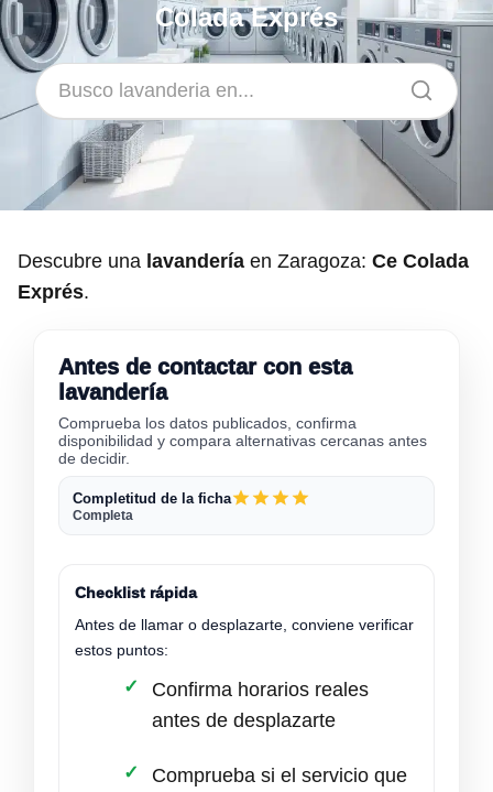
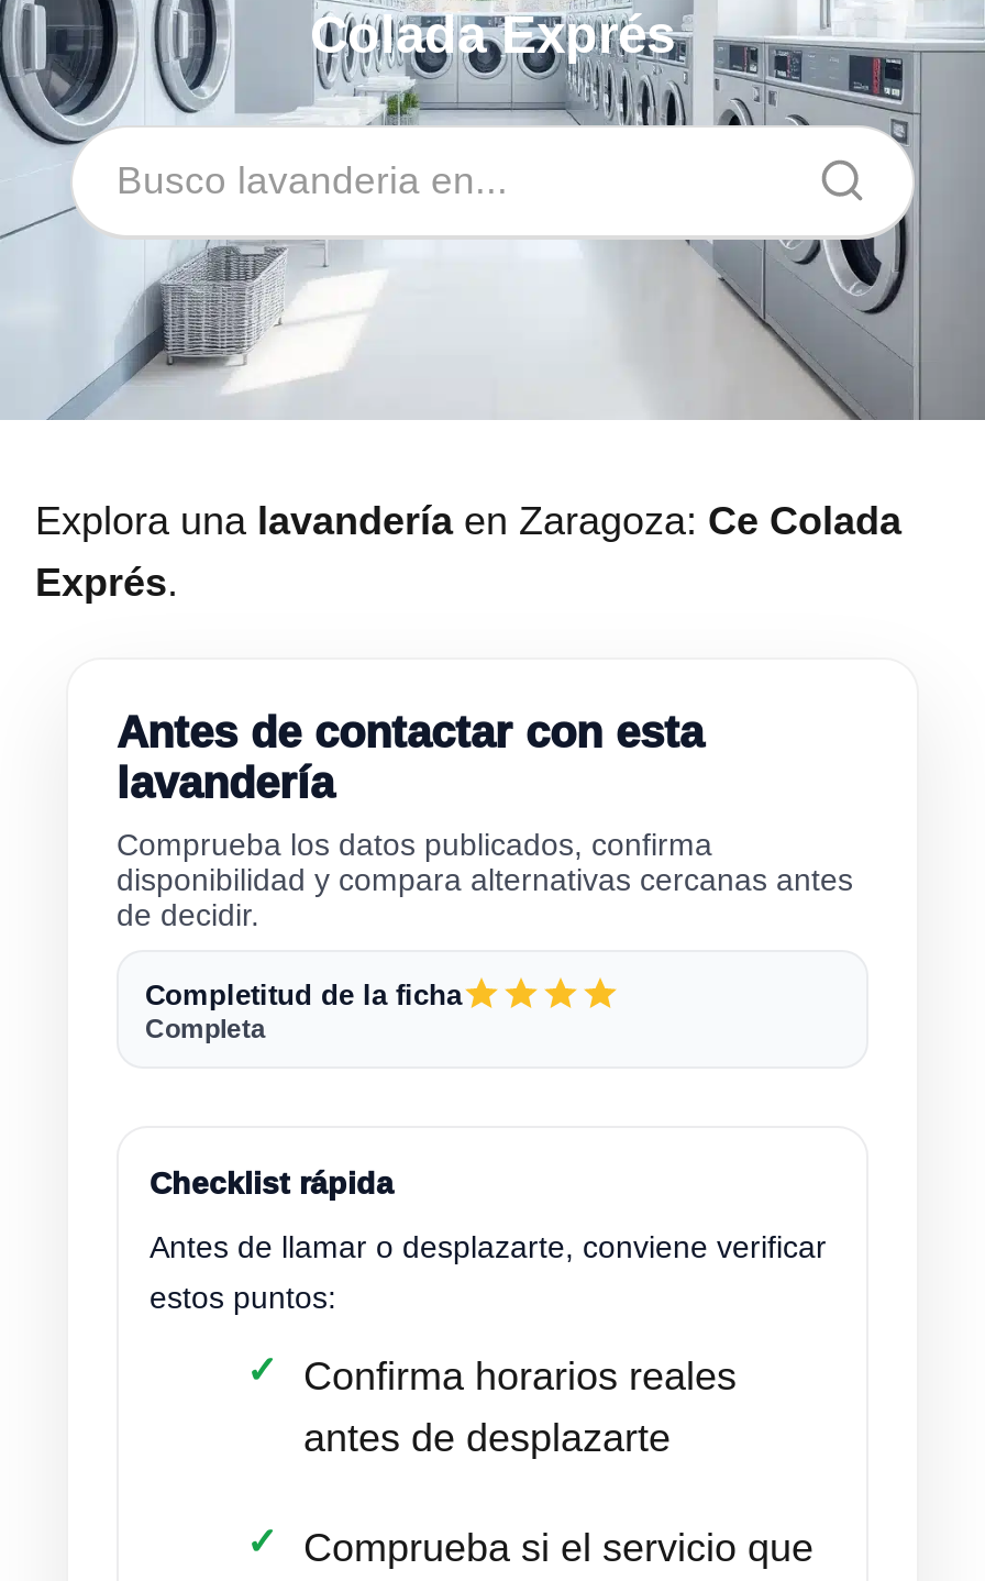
- Descubre una lavandería en Zaragoza: Ce Colada
+ Explora una lavandería en Zaragoza: Ce Colada
